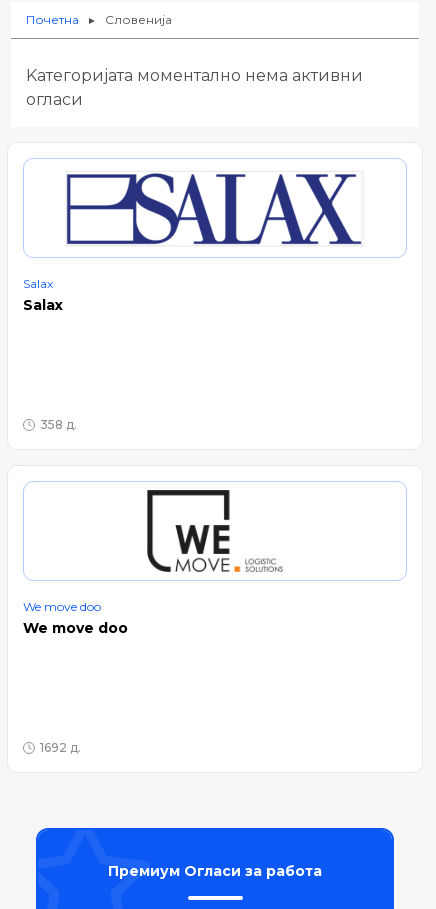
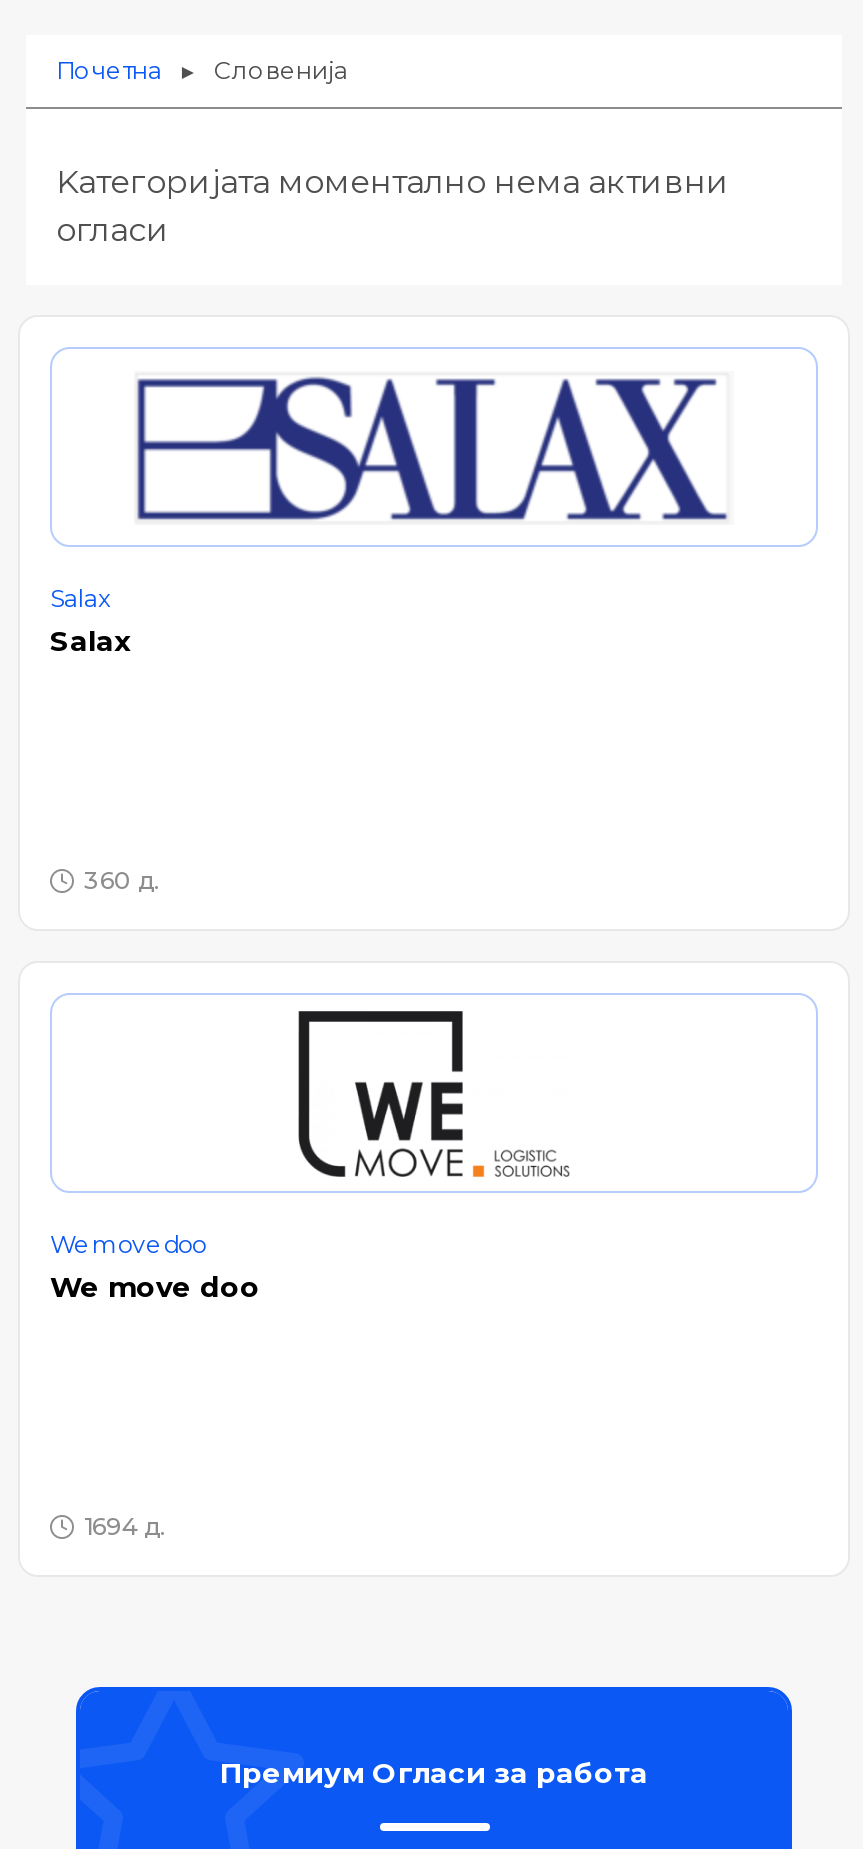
- 358 д.
+ 360 д.

- 1692 д.
+ 1694 д.
